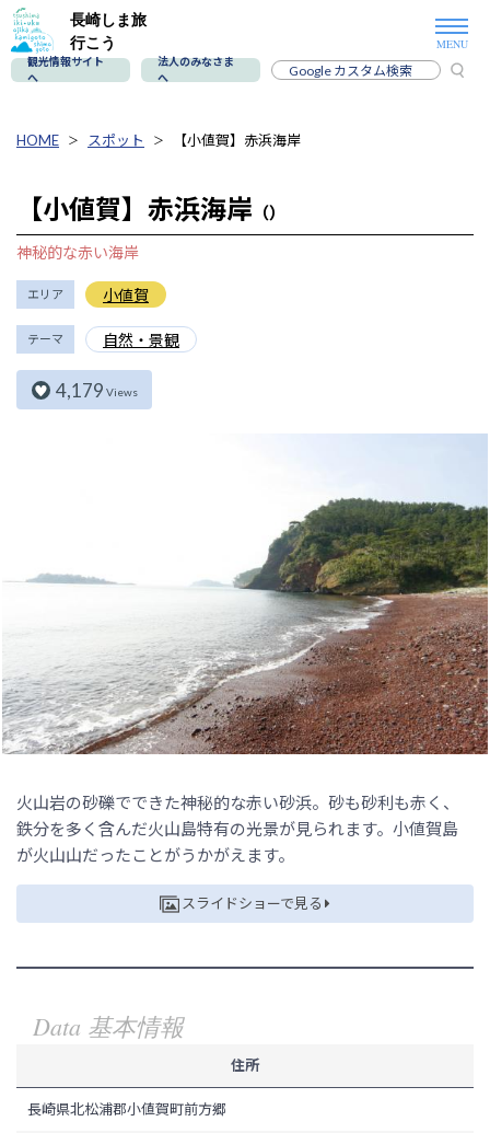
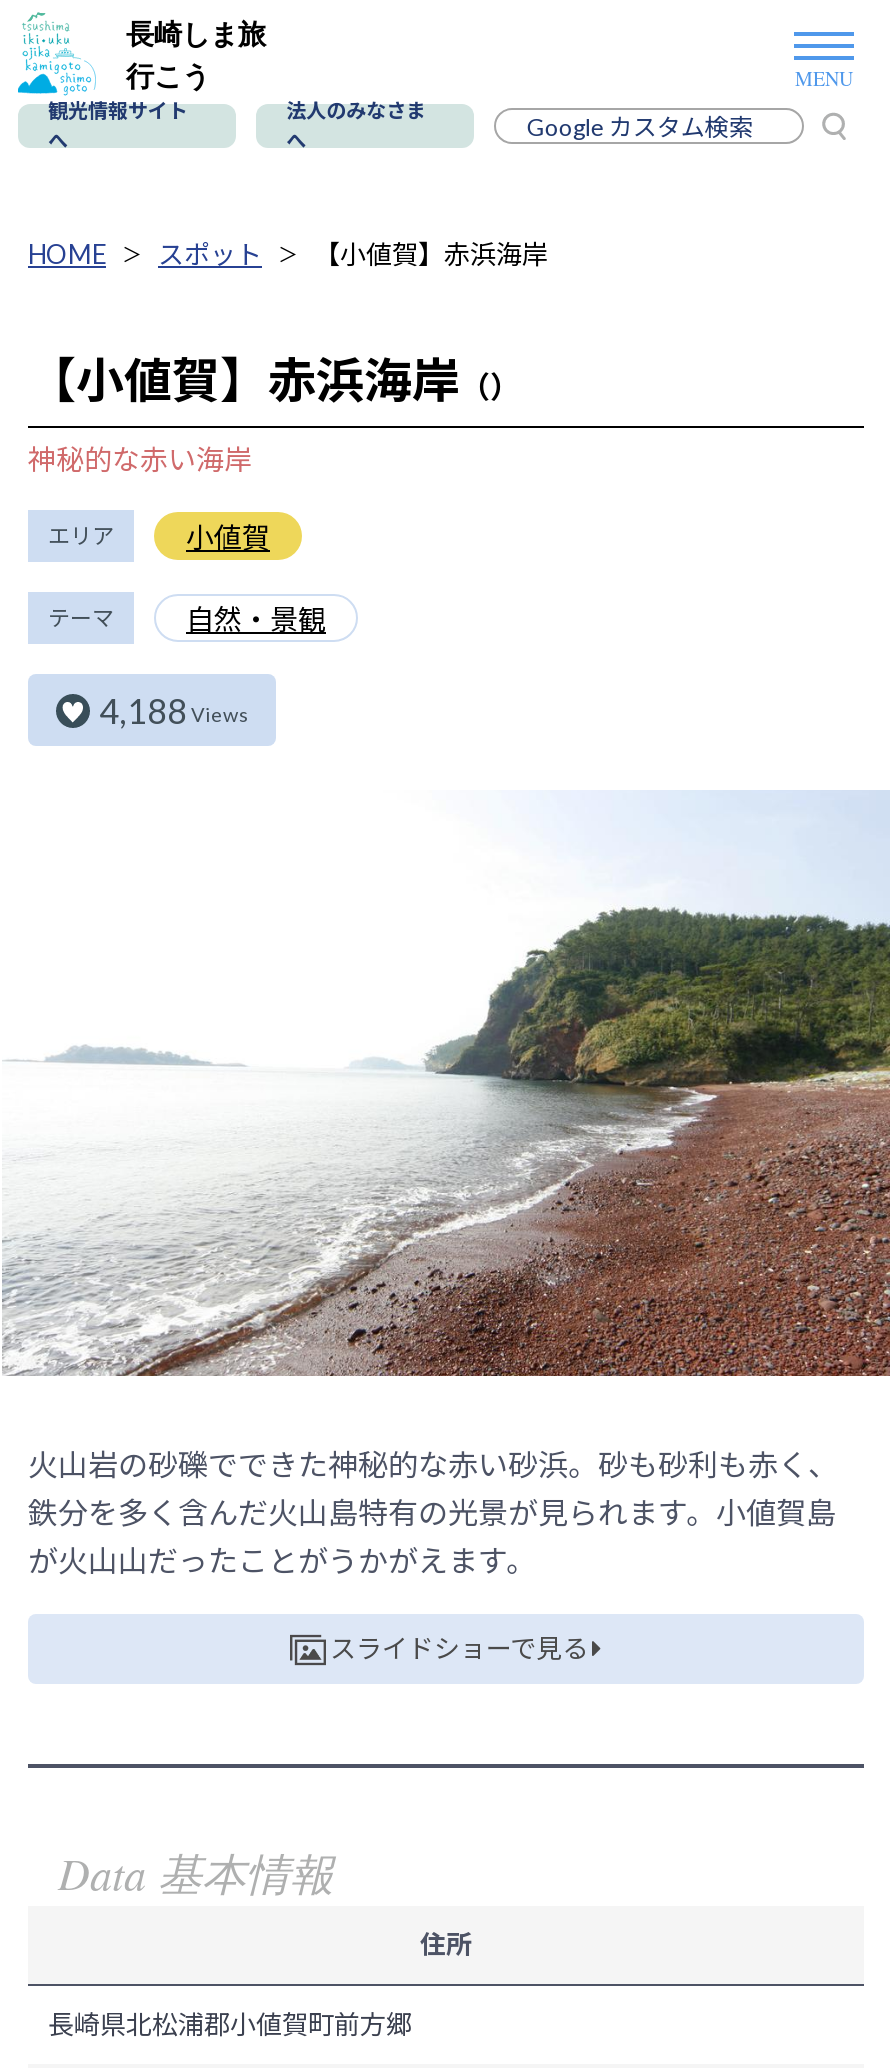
- 4,179 Views
+ 4,188 Views
